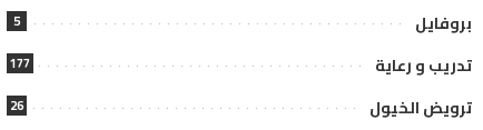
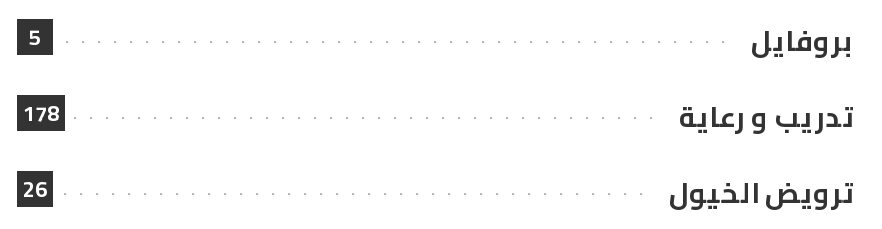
- 177
+ 178
